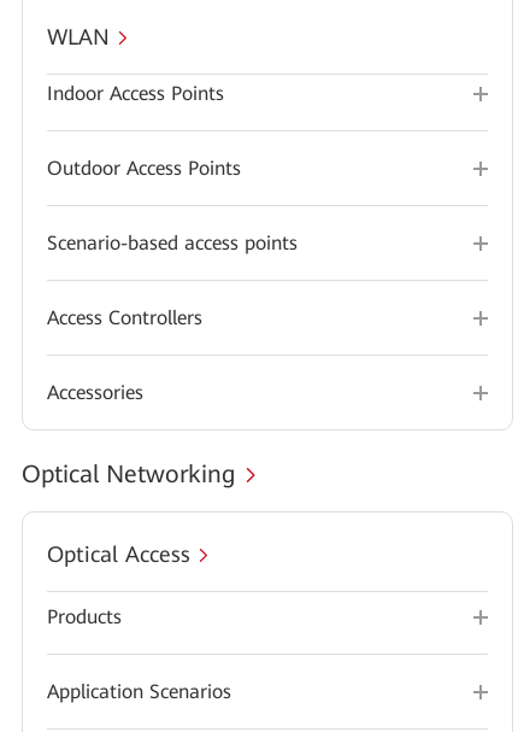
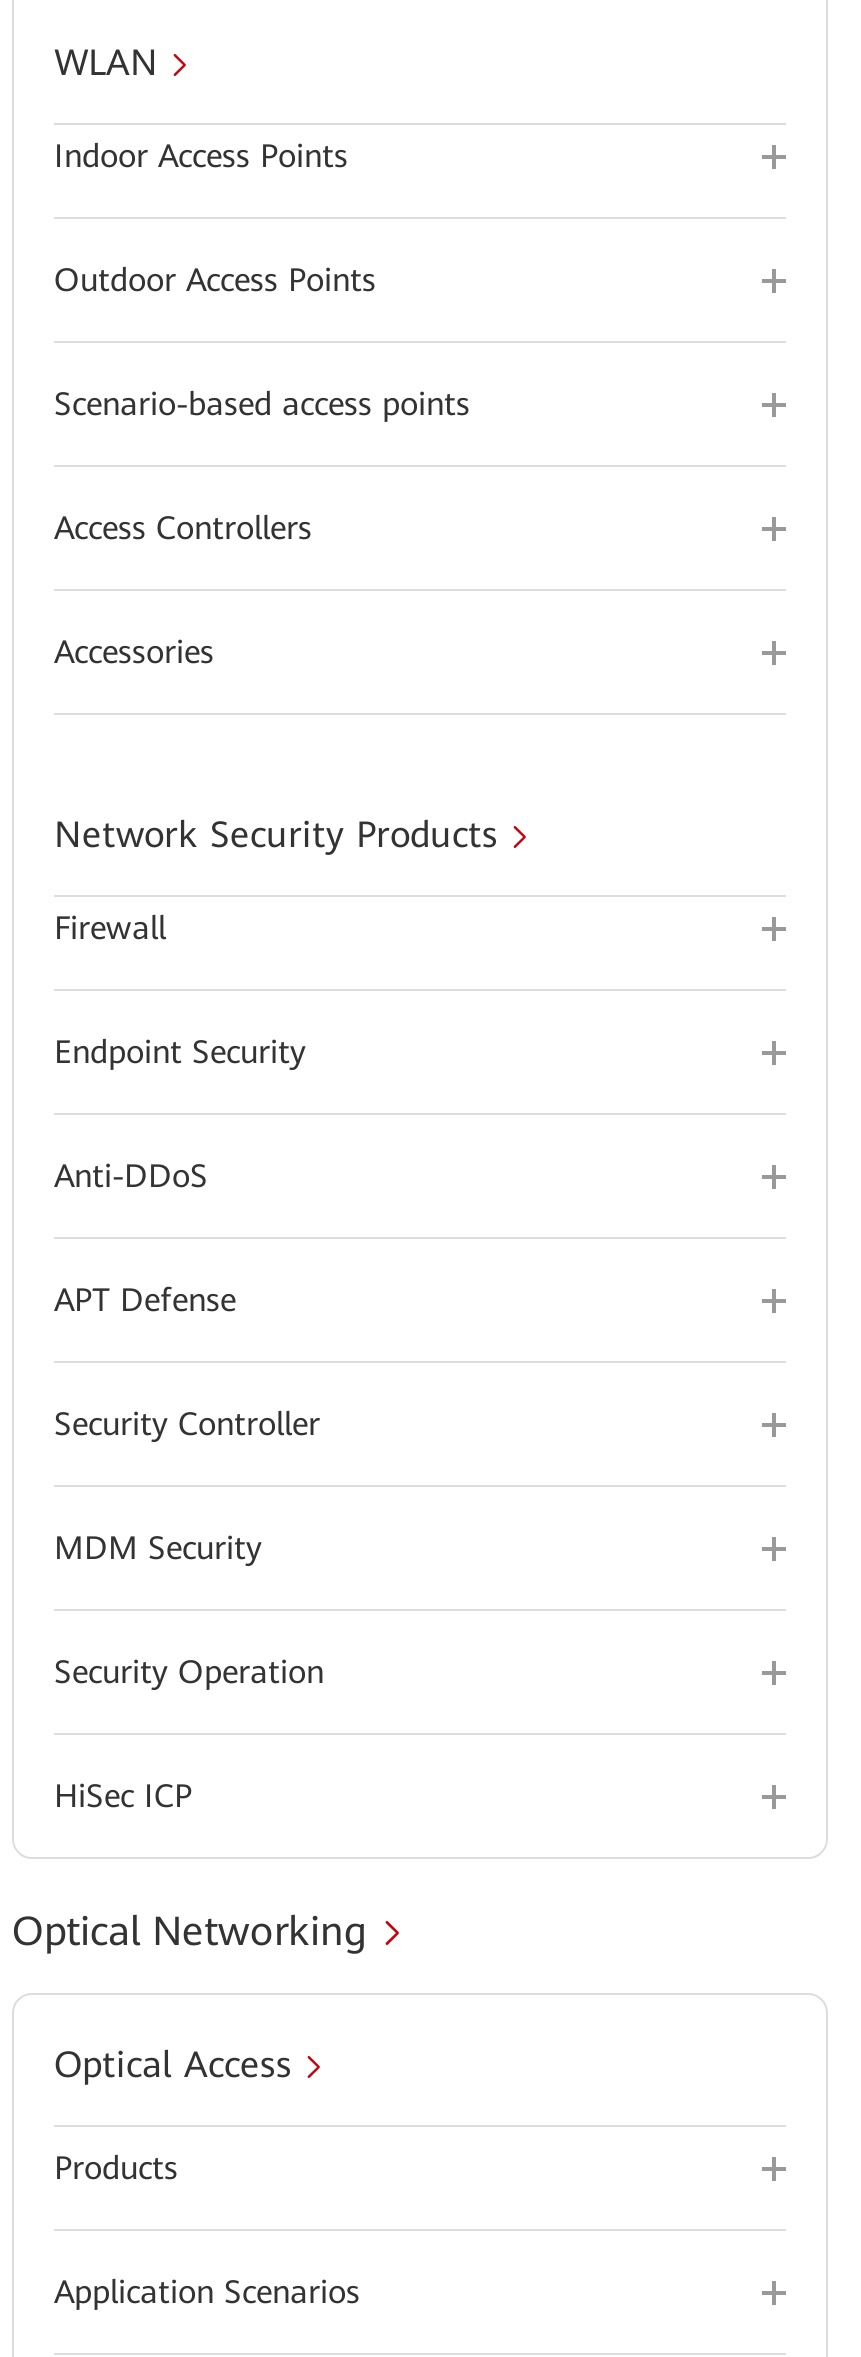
+ Network Security Products
+ Firewall
+ Endpoint Security
+ Anti-DDoS
+ APT Defense
+ Security Controller
+ MDM Security
+ Security Operation
+ HiSec ICP
